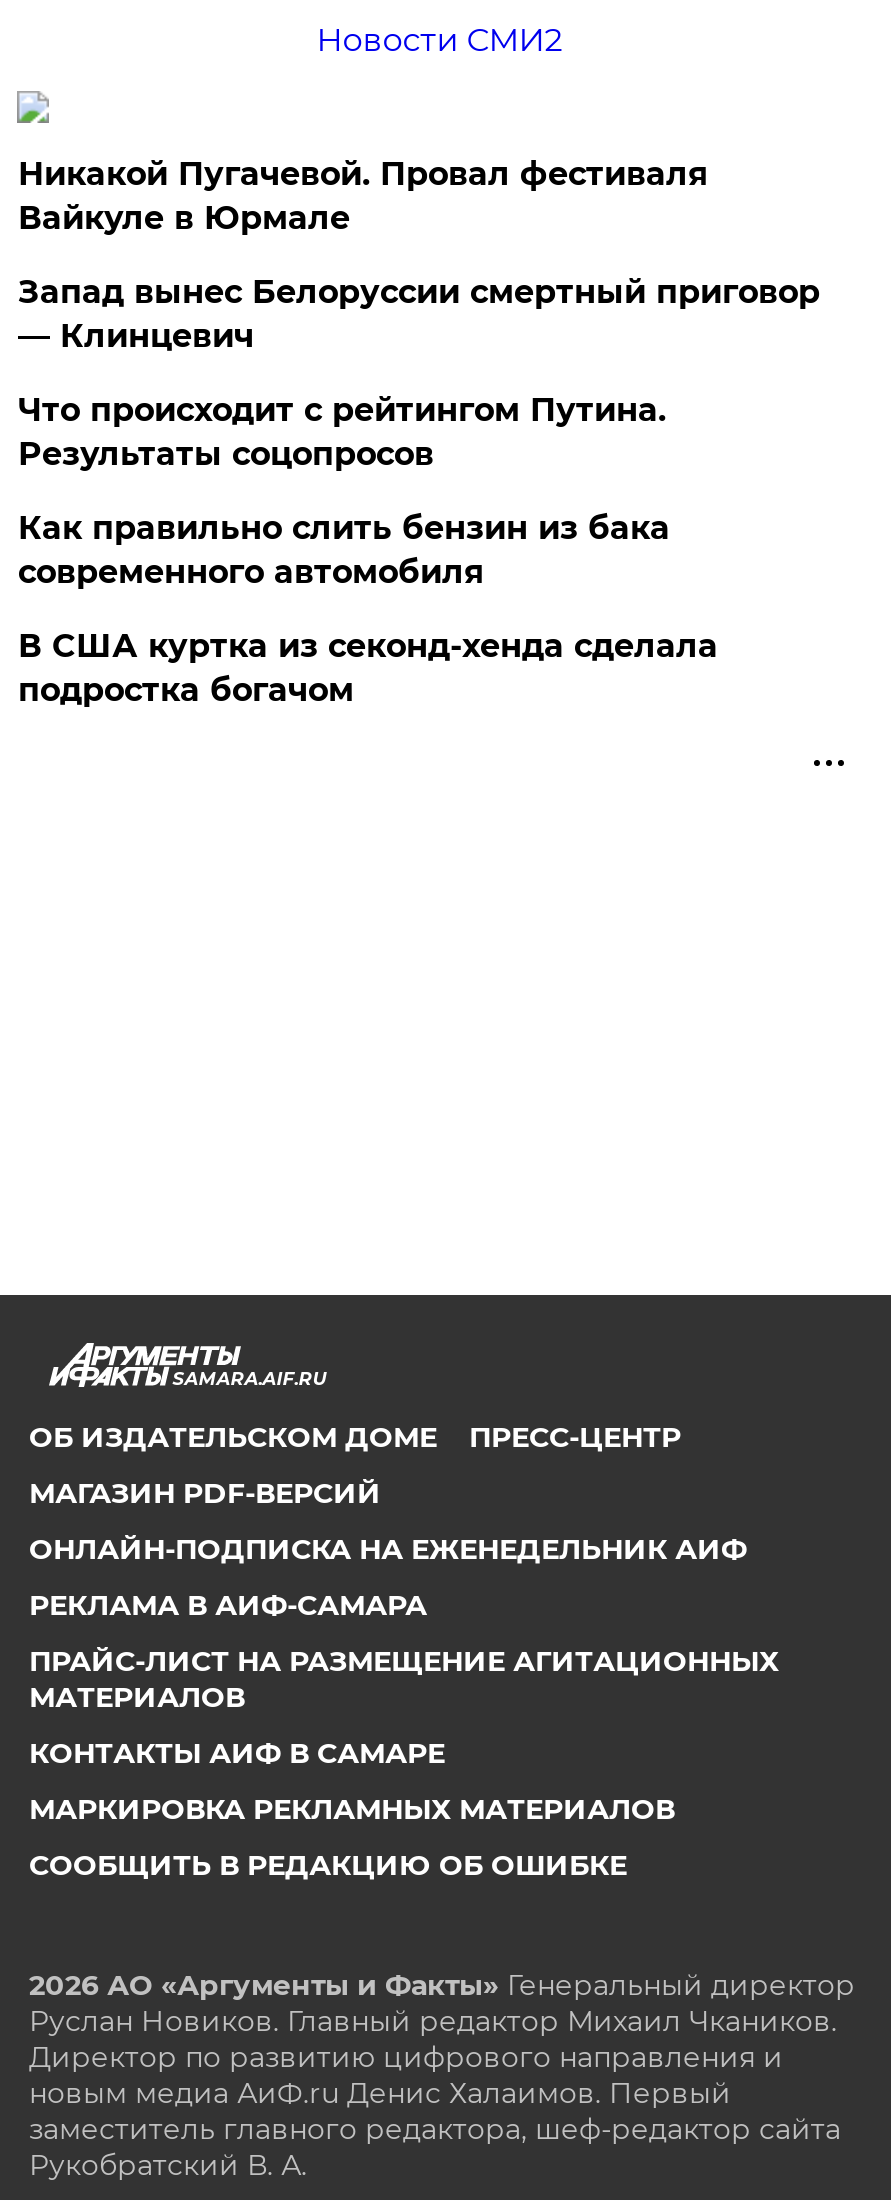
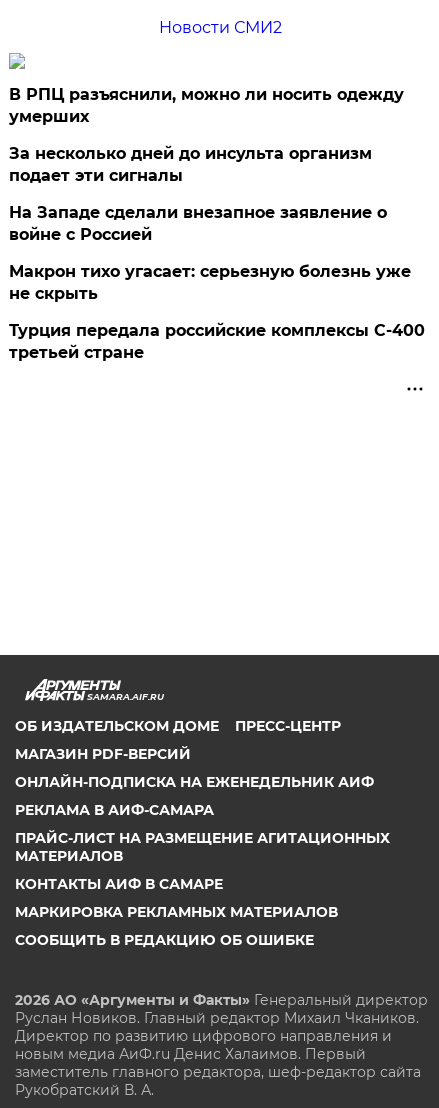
- Никакой Пугачевой. Провал фестиваля
- Вайкуле в Юрмале
+ В РПЦ разъяснили, можно ли носить одежду
+ умерших

- Запад вынес Белоруссии смертный приговор
- — Клинцевич
+ За несколько дней до инсульта организм
+ подает эти сигналы

- Что происходит с рейтингом Путина.
- Результаты соцопросов
+ На Западе сделали внезапное заявление о
+ войне с Россией

- Как правильно слить бензин из бака
- современного автомобиля
+ Макрон тихо угасает: серьезную болезнь уже
+ не скрыть

- В США куртка из секонд-хенда сделала
- подростка богачом
+ Турция передала российские комплексы С-400
+ третьей стране
